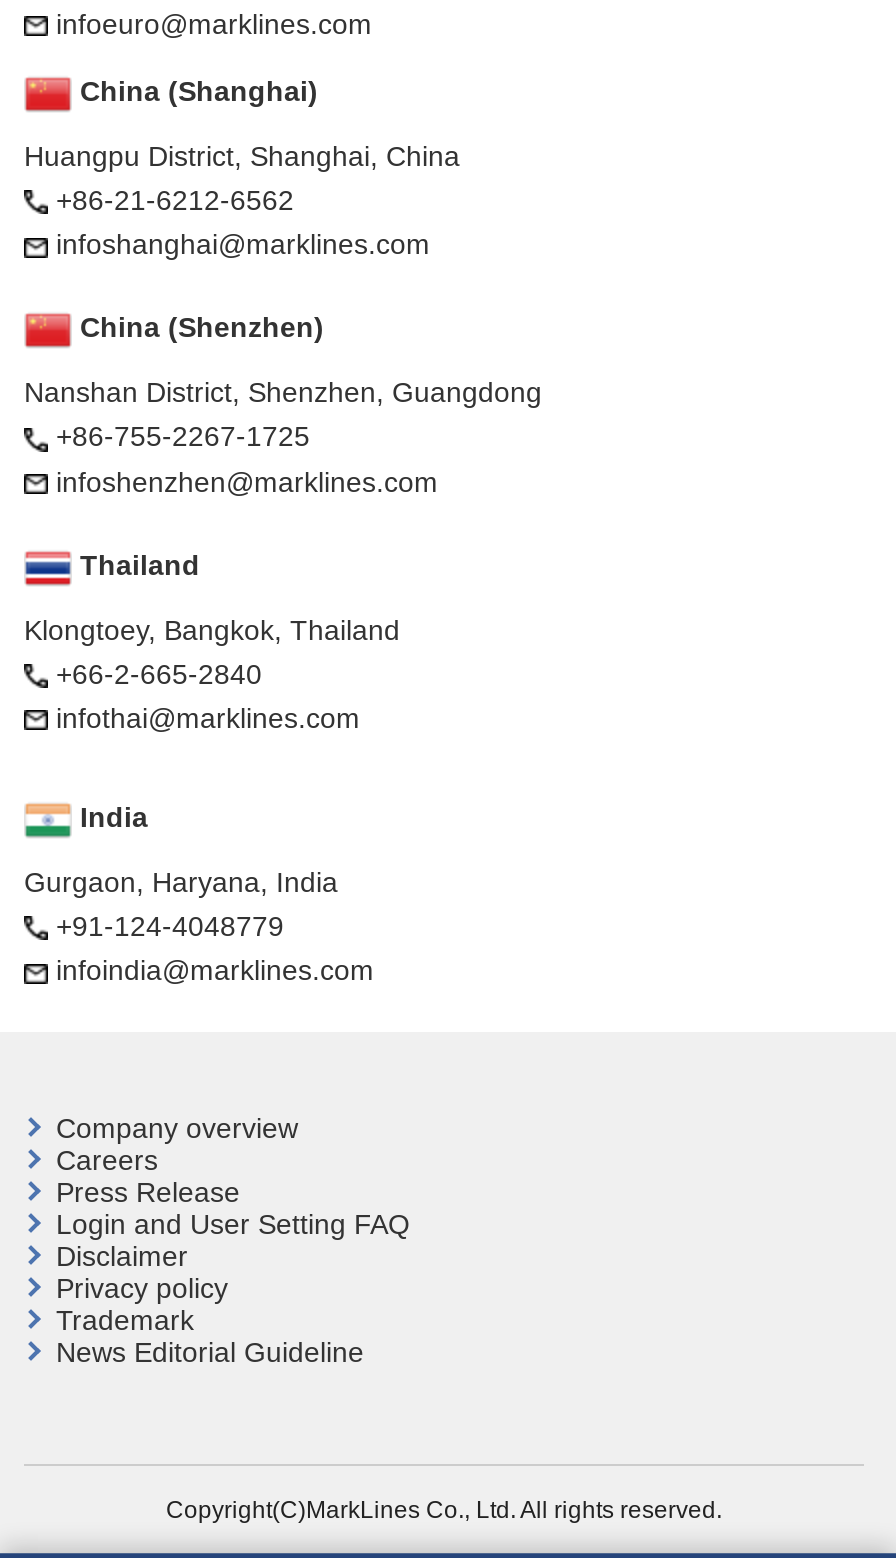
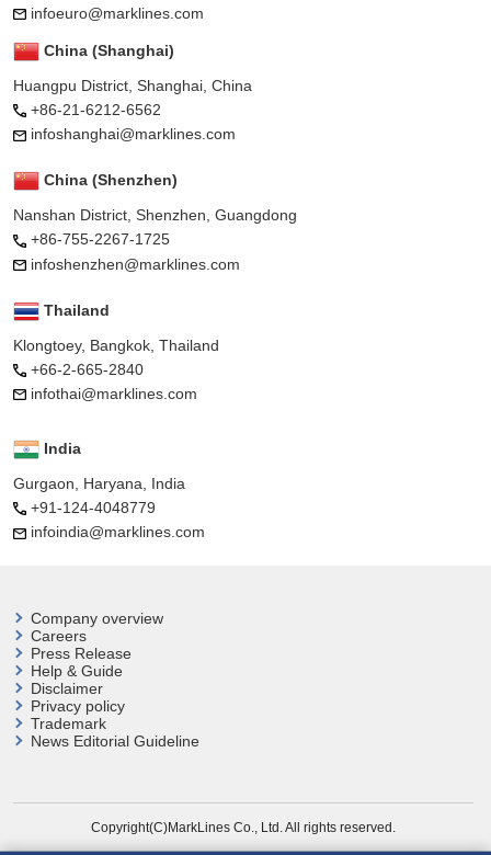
- Login and User Setting FAQ
+ Help & Guide
